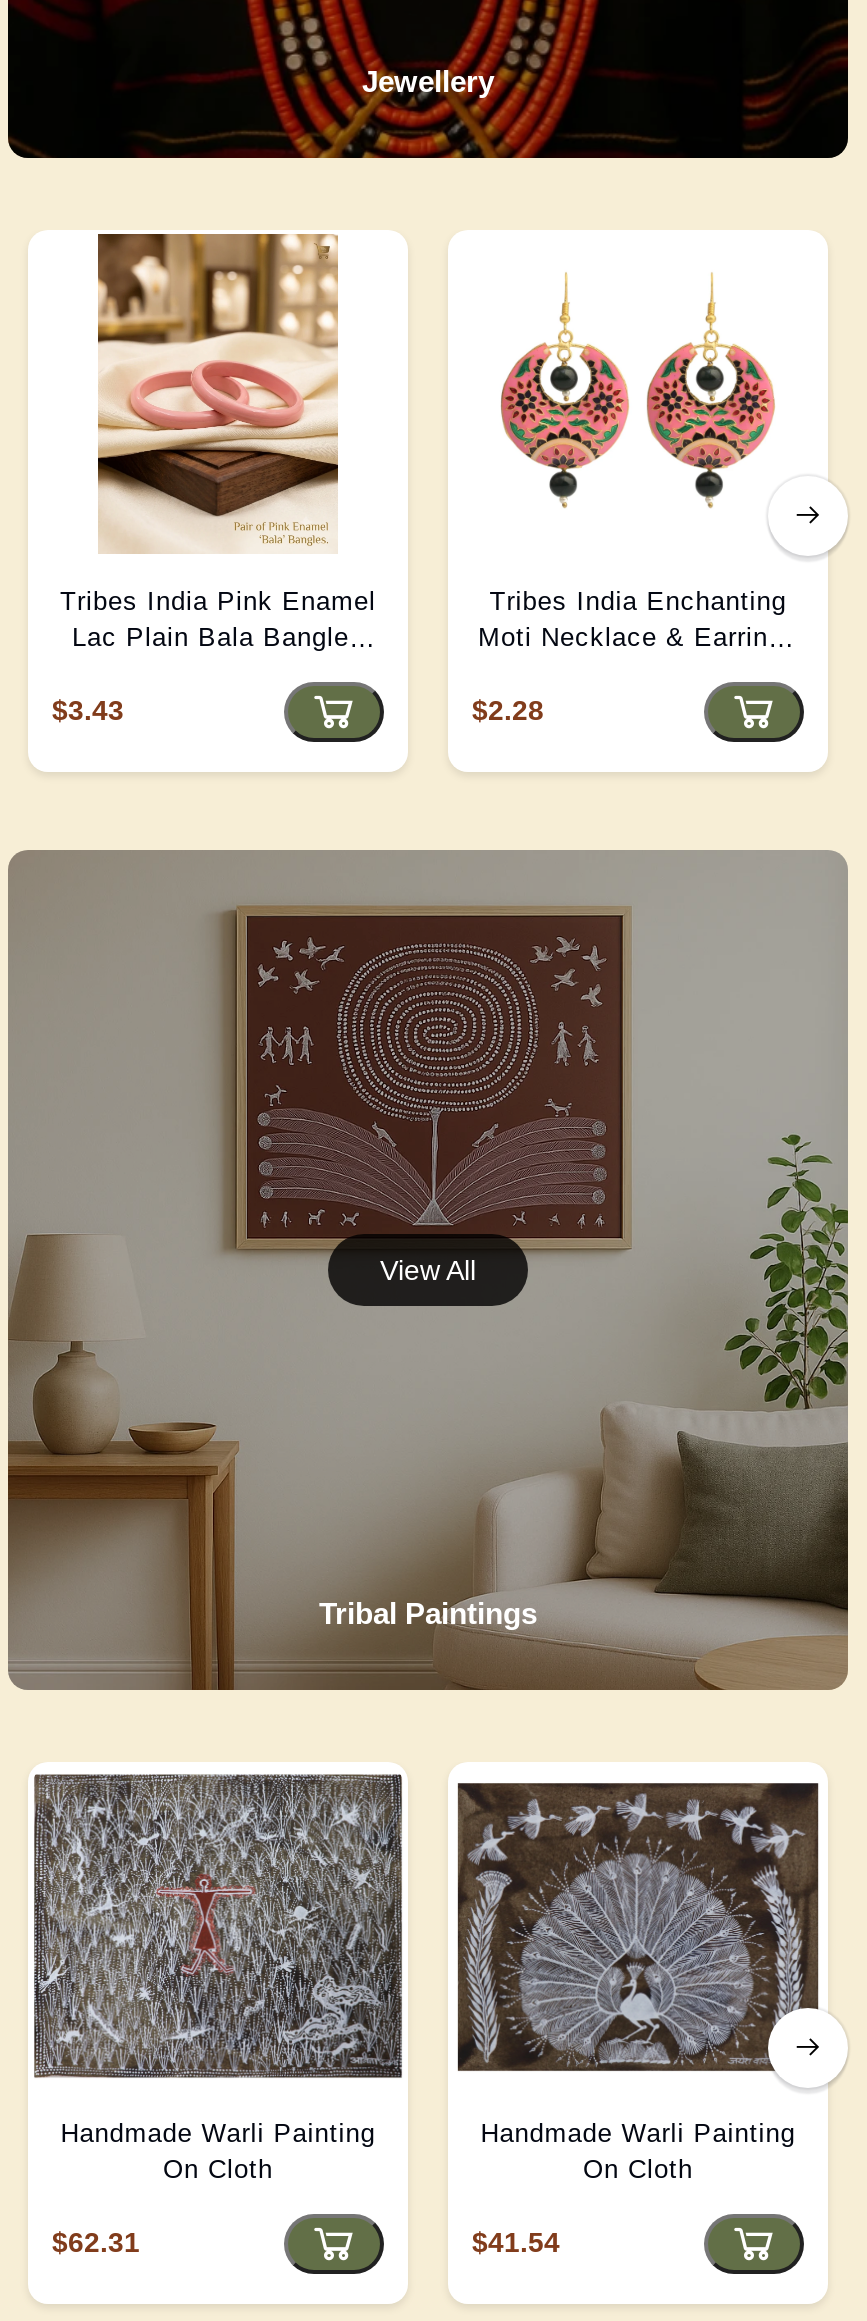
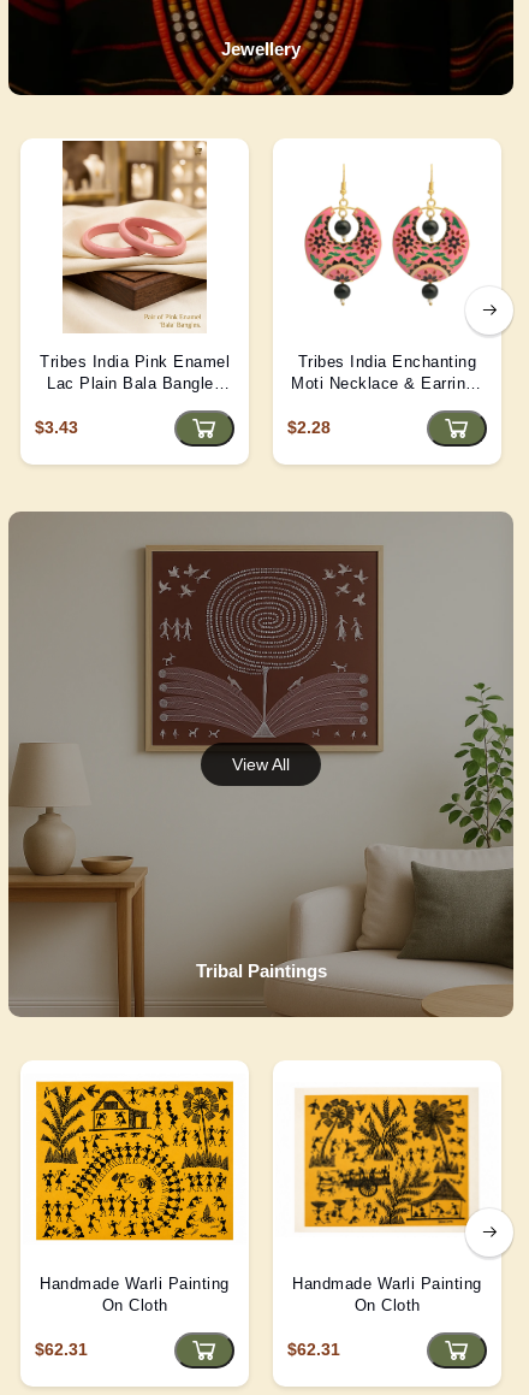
- [image]
+ [image]

- [image]
+ [image]

- $41.54
+ $62.31
